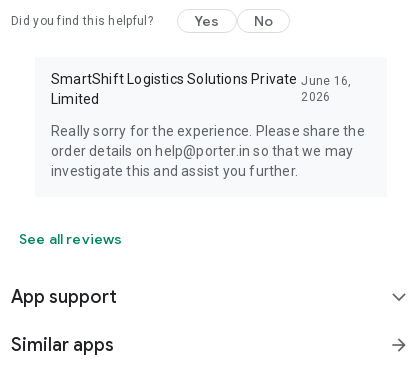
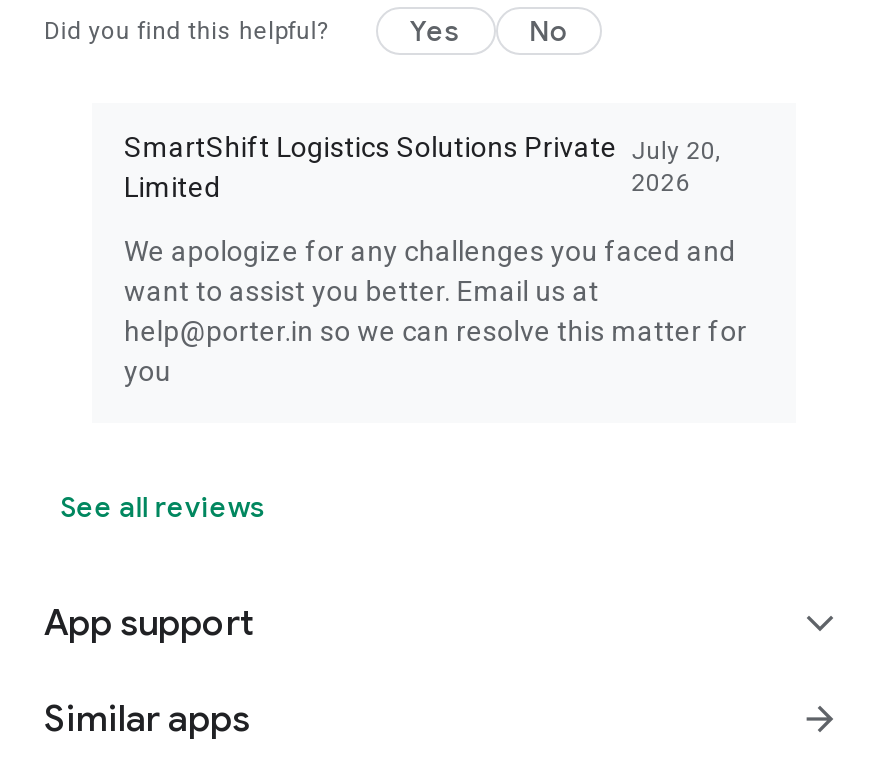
- SmartShift Logistics Solutions Private June 16,
+ SmartShift Logistics Solutions Private July 20,

- Really sorry for the experience. Please share the
- order details on help@porter.in so that we may
- investigate this and assist you further.
+ We apologize for any challenges you faced and
+ want to assist you better. Email us at
+ help@porter.in so we can resolve this matter for
+ you
